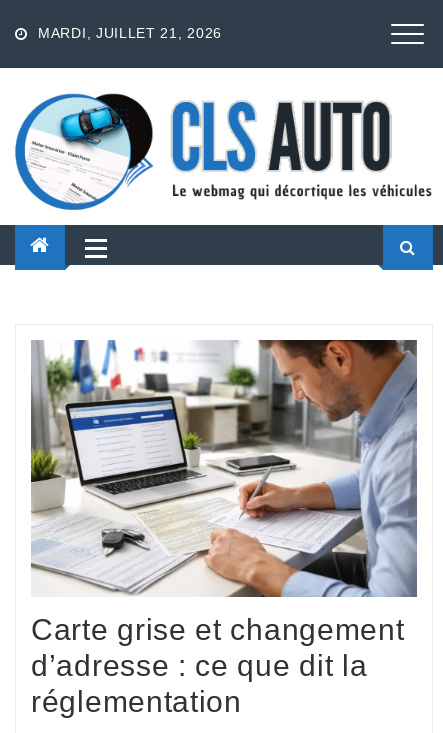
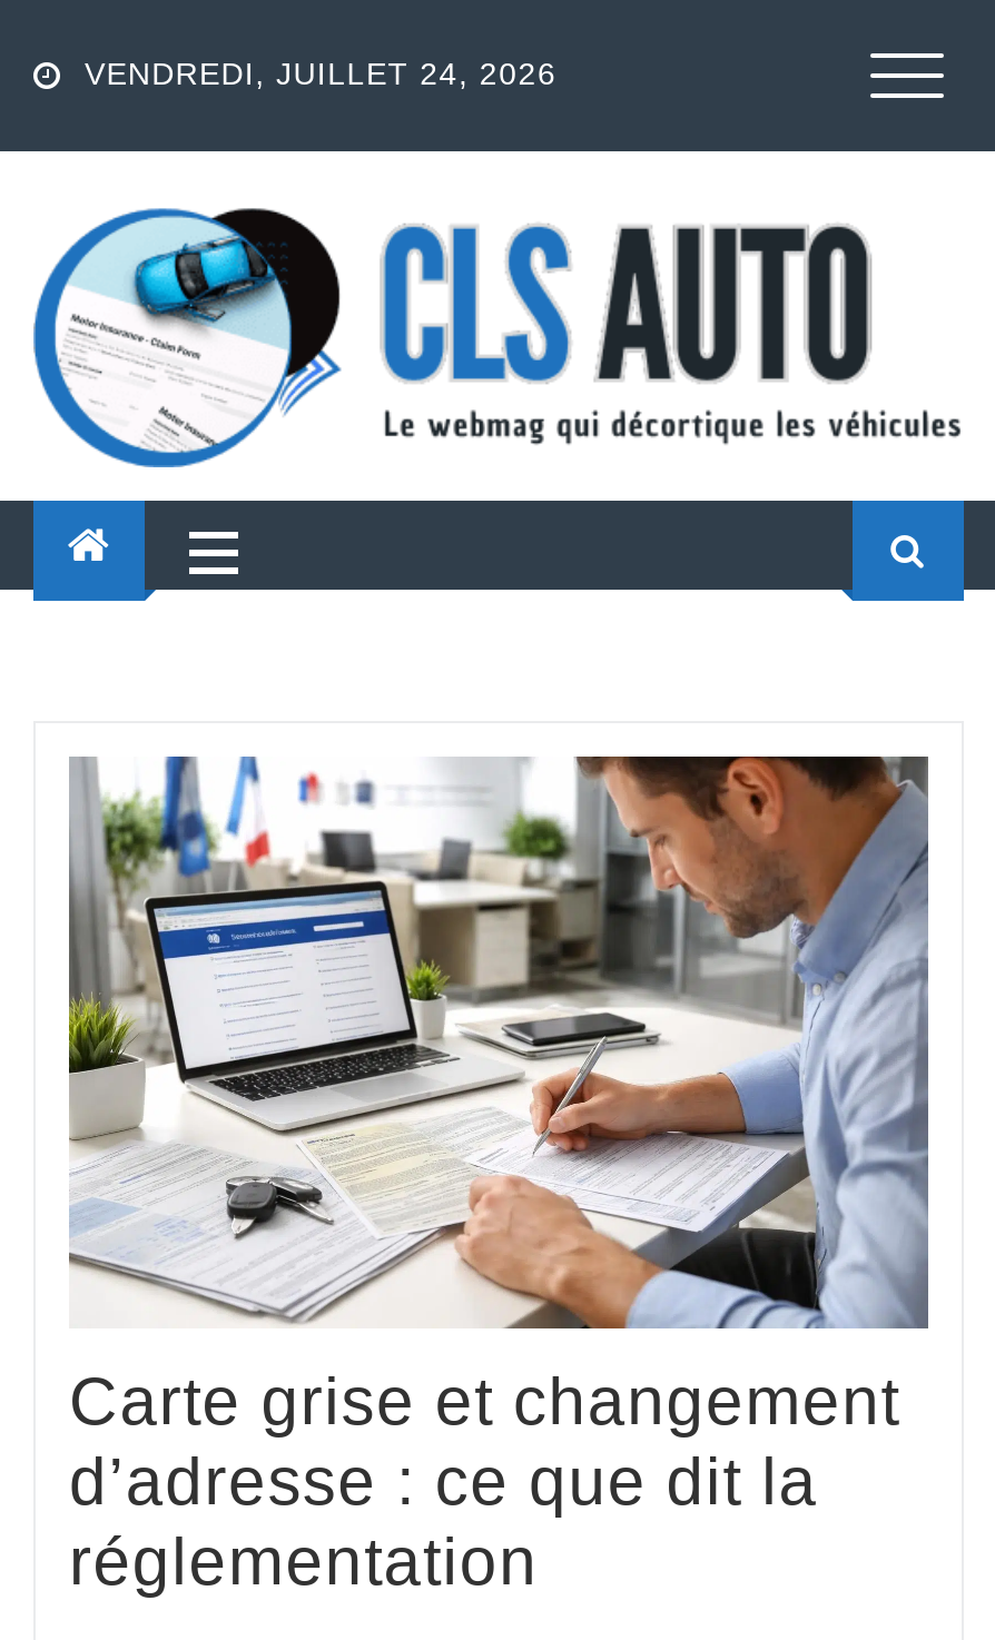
- MARDI, JUILLET 21, 2026
+ VENDREDI, JUILLET 24, 2026
